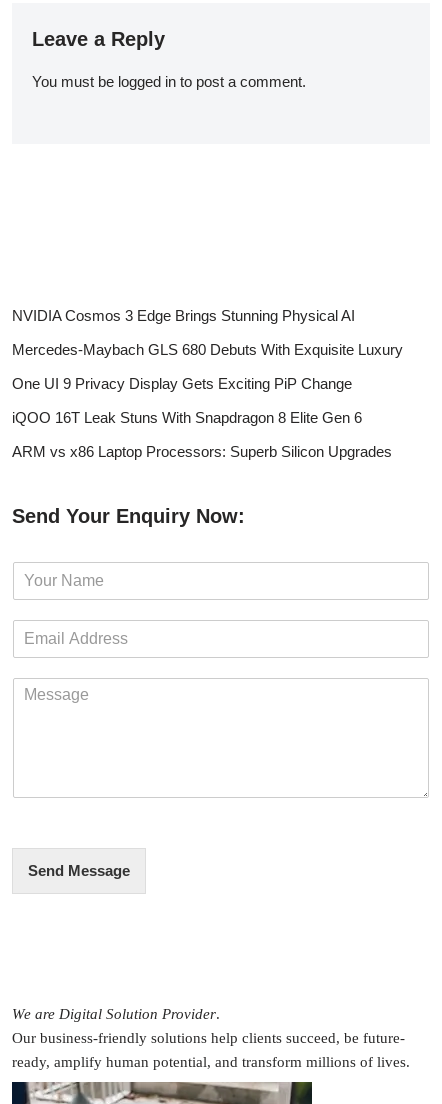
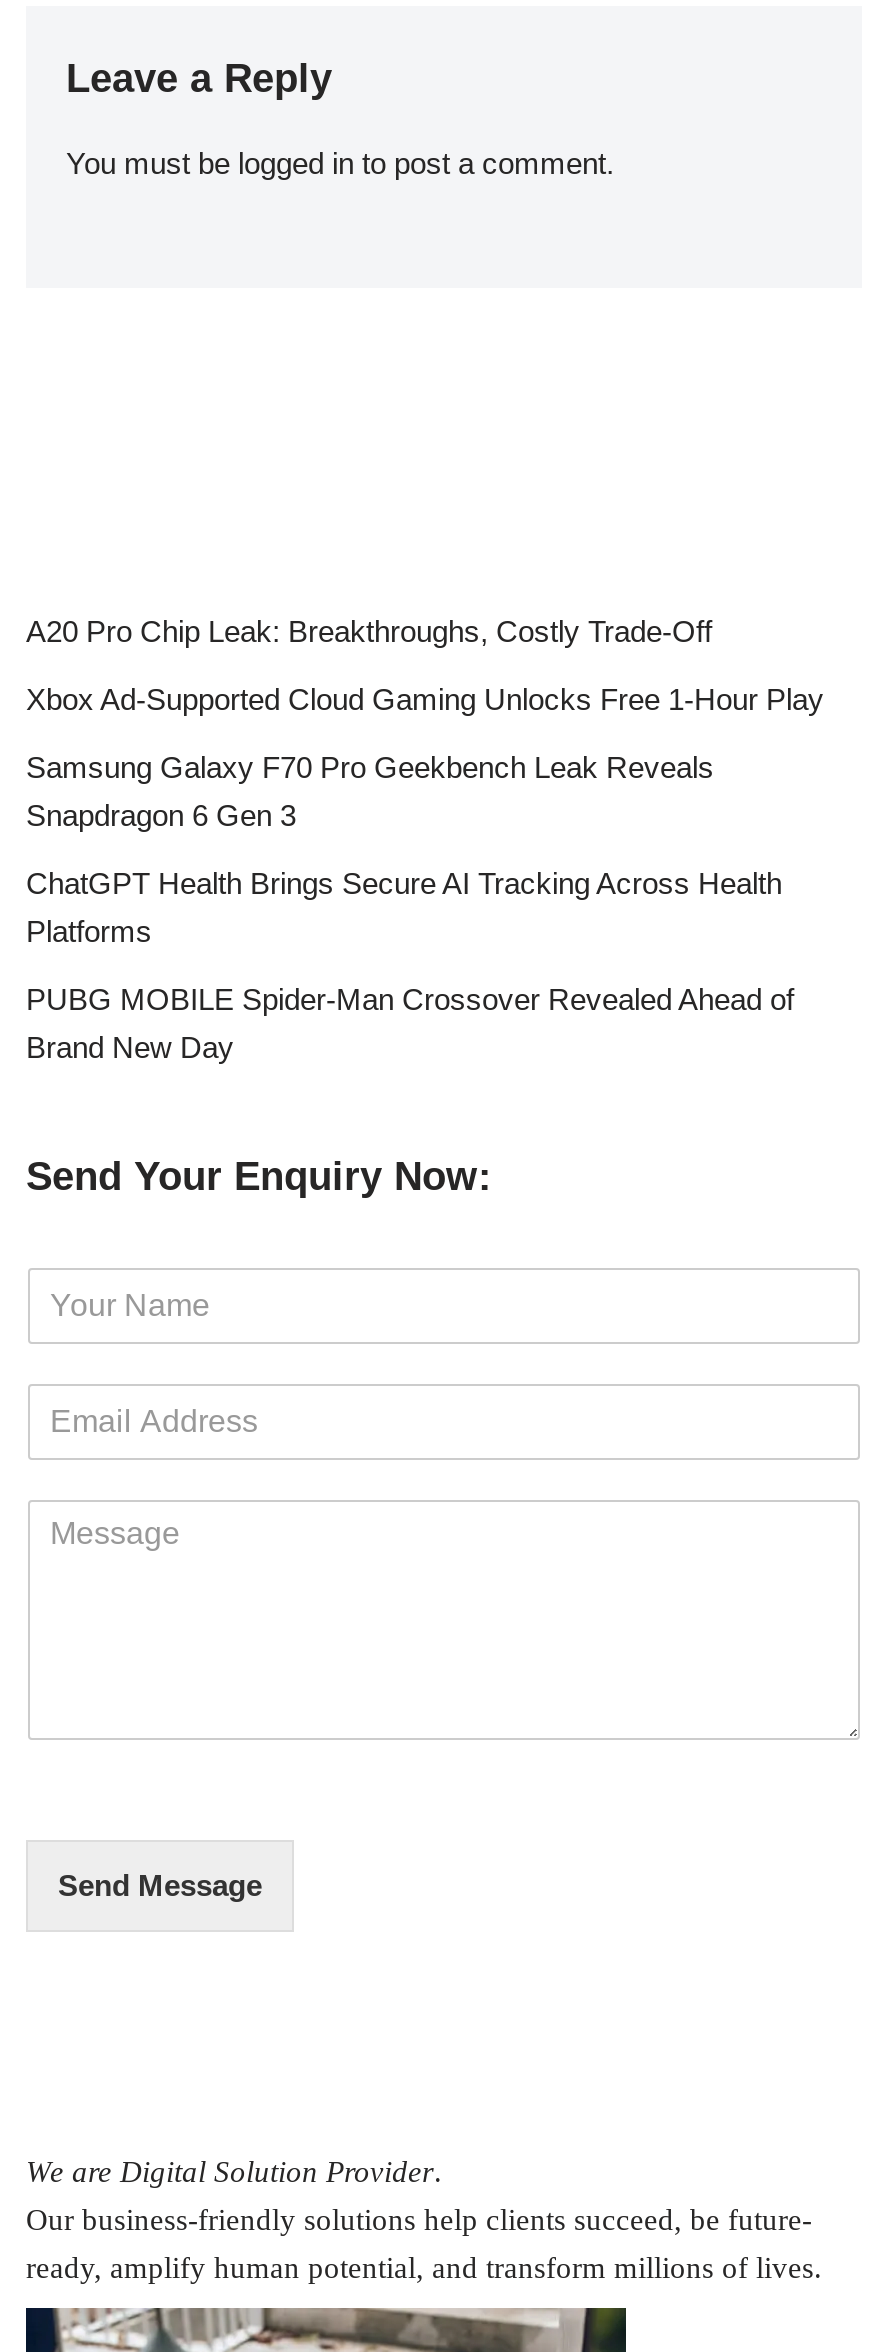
- NVIDIA Cosmos 3 Edge Brings Stunning Physical AI
+ A20 Pro Chip Leak: Breakthroughs, Costly Trade-Off

- Mercedes-Maybach GLS 680 Debuts With Exquisite Luxury
+ Xbox Ad-Supported Cloud Gaming Unlocks Free 1-Hour Play

- One UI 9 Privacy Display Gets Exciting PiP Change
+ Samsung Galaxy F70 Pro Geekbench Leak Reveals
+ Snapdragon 6 Gen 3

- iQOO 16T Leak Stuns With Snapdragon 8 Elite Gen 6
+ ChatGPT Health Brings Secure AI Tracking Across Health
+ Platforms

- ARM vs x86 Laptop Processors: Superb Silicon Upgrades
+ PUBG MOBILE Spider-Man Crossover Revealed Ahead of
+ Brand New Day
